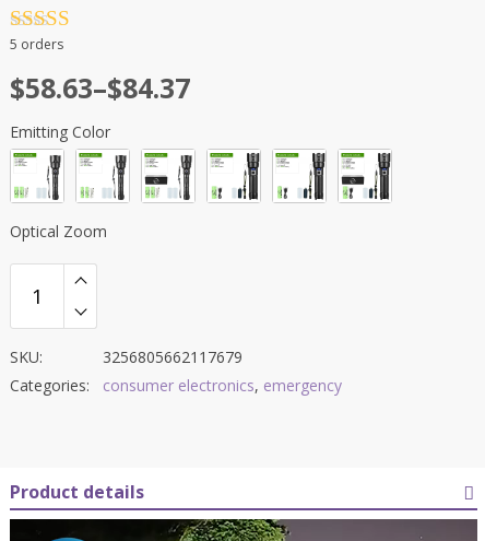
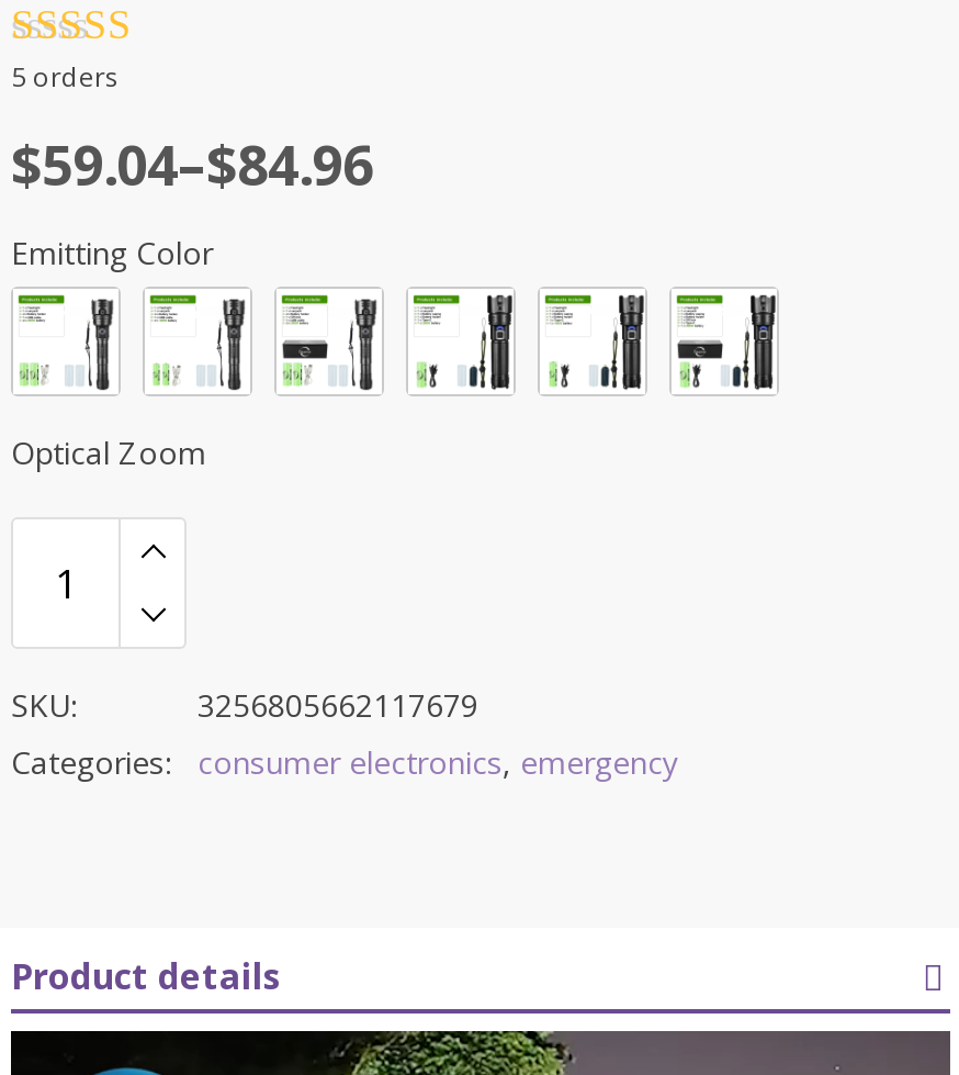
- $58.63–$84.37
+ $59.04–$84.96
